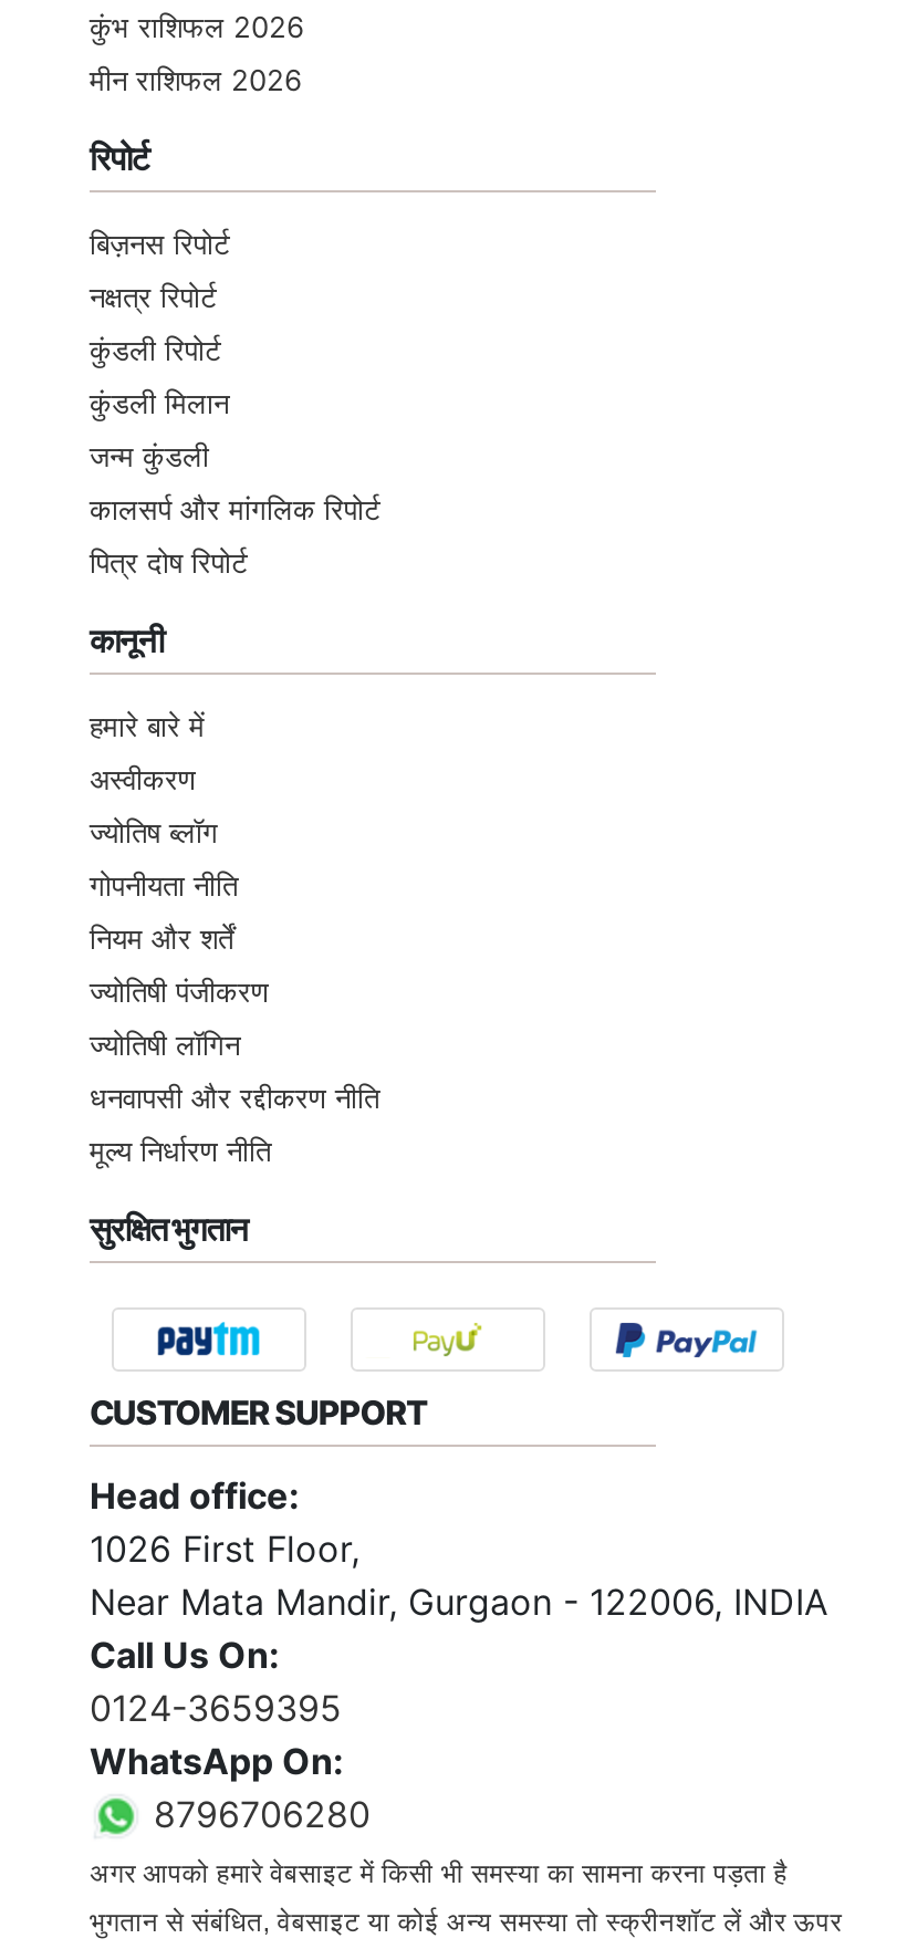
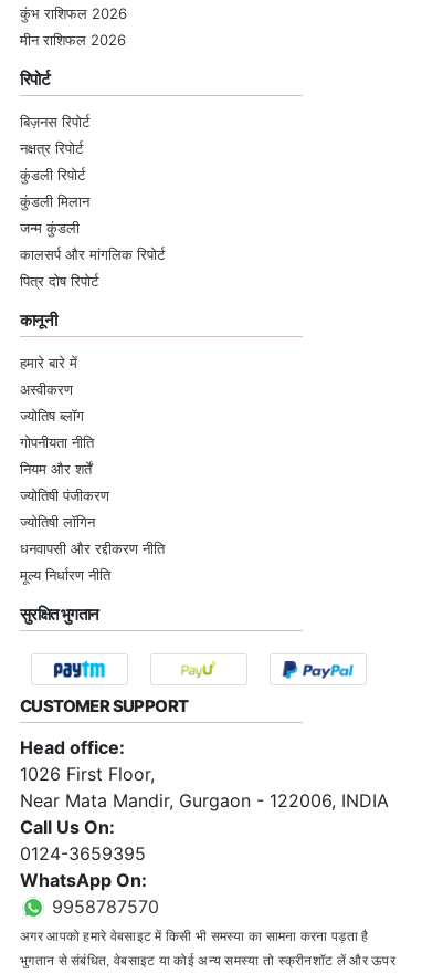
- 8796706280
+ 9958787570
